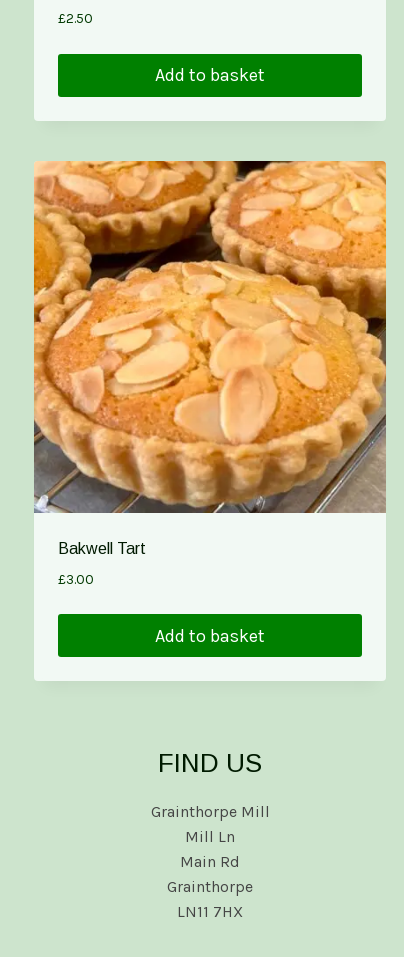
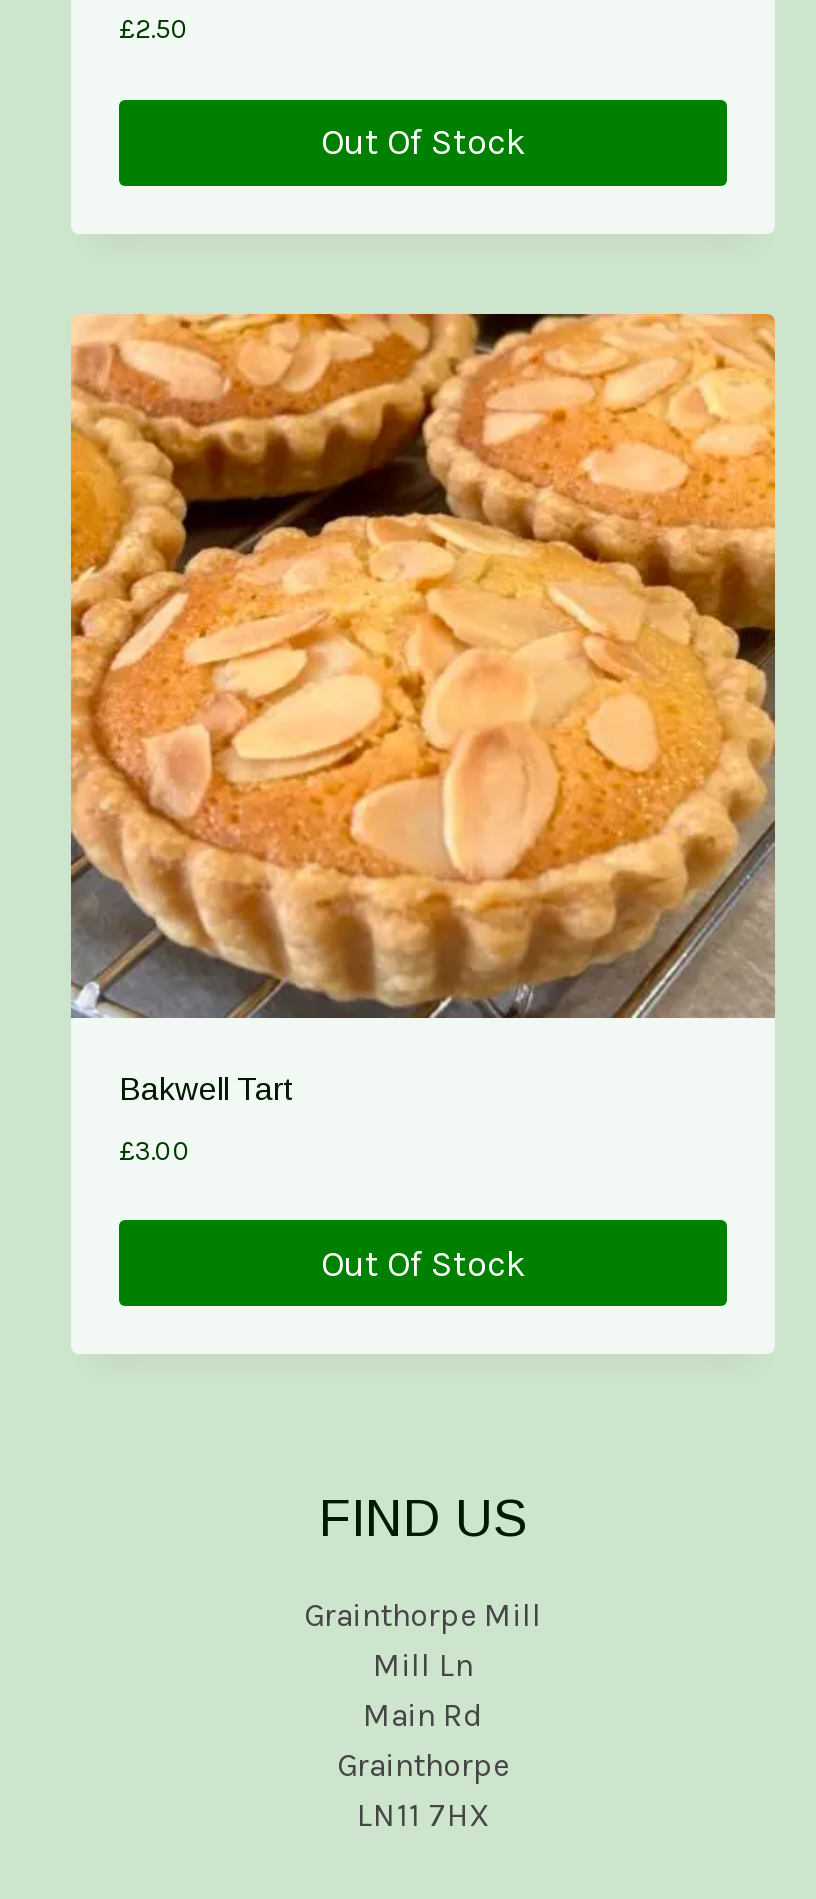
- Add to basket
+ Out Of Stock

- Add to basket
+ Out Of Stock
